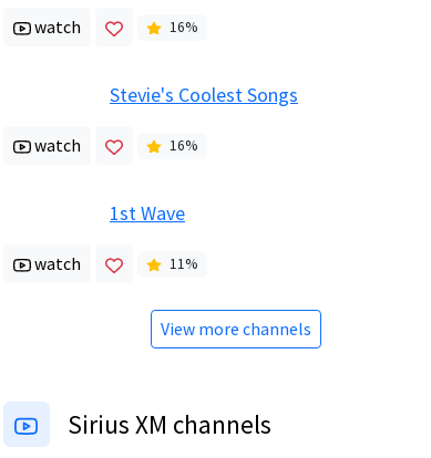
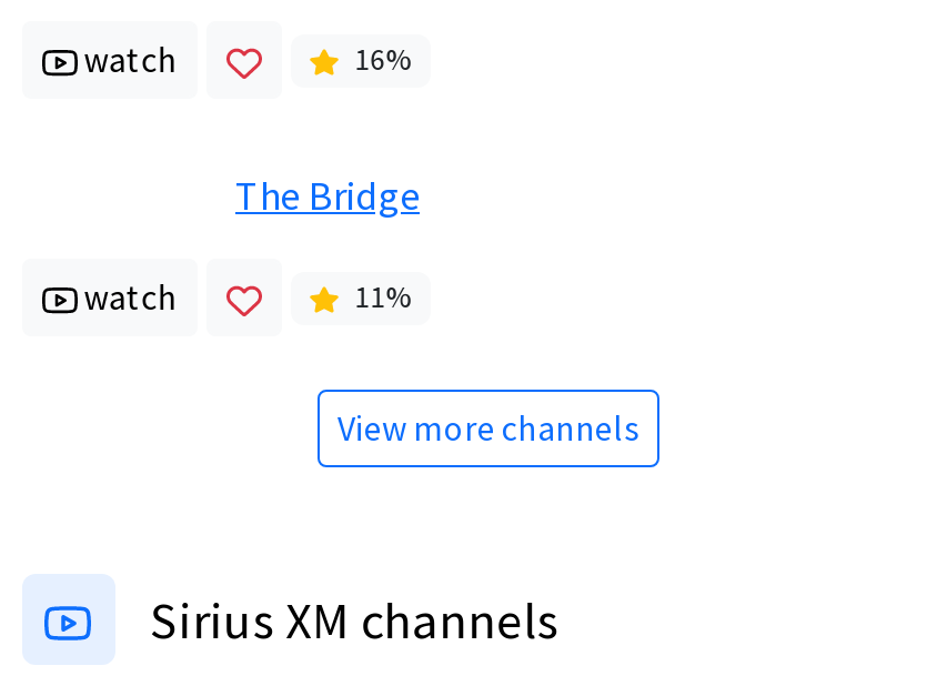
- Stevie's Coolest Songs
- watch
- 16%
- 1st Wave
+ The Bridge
